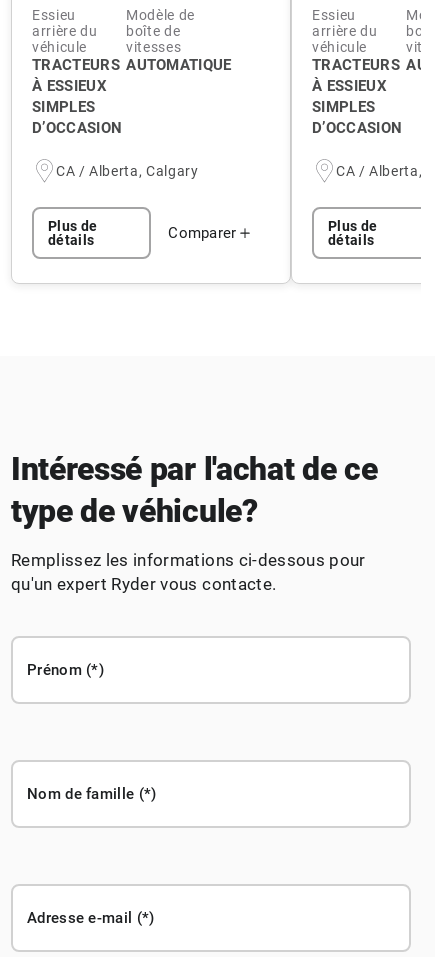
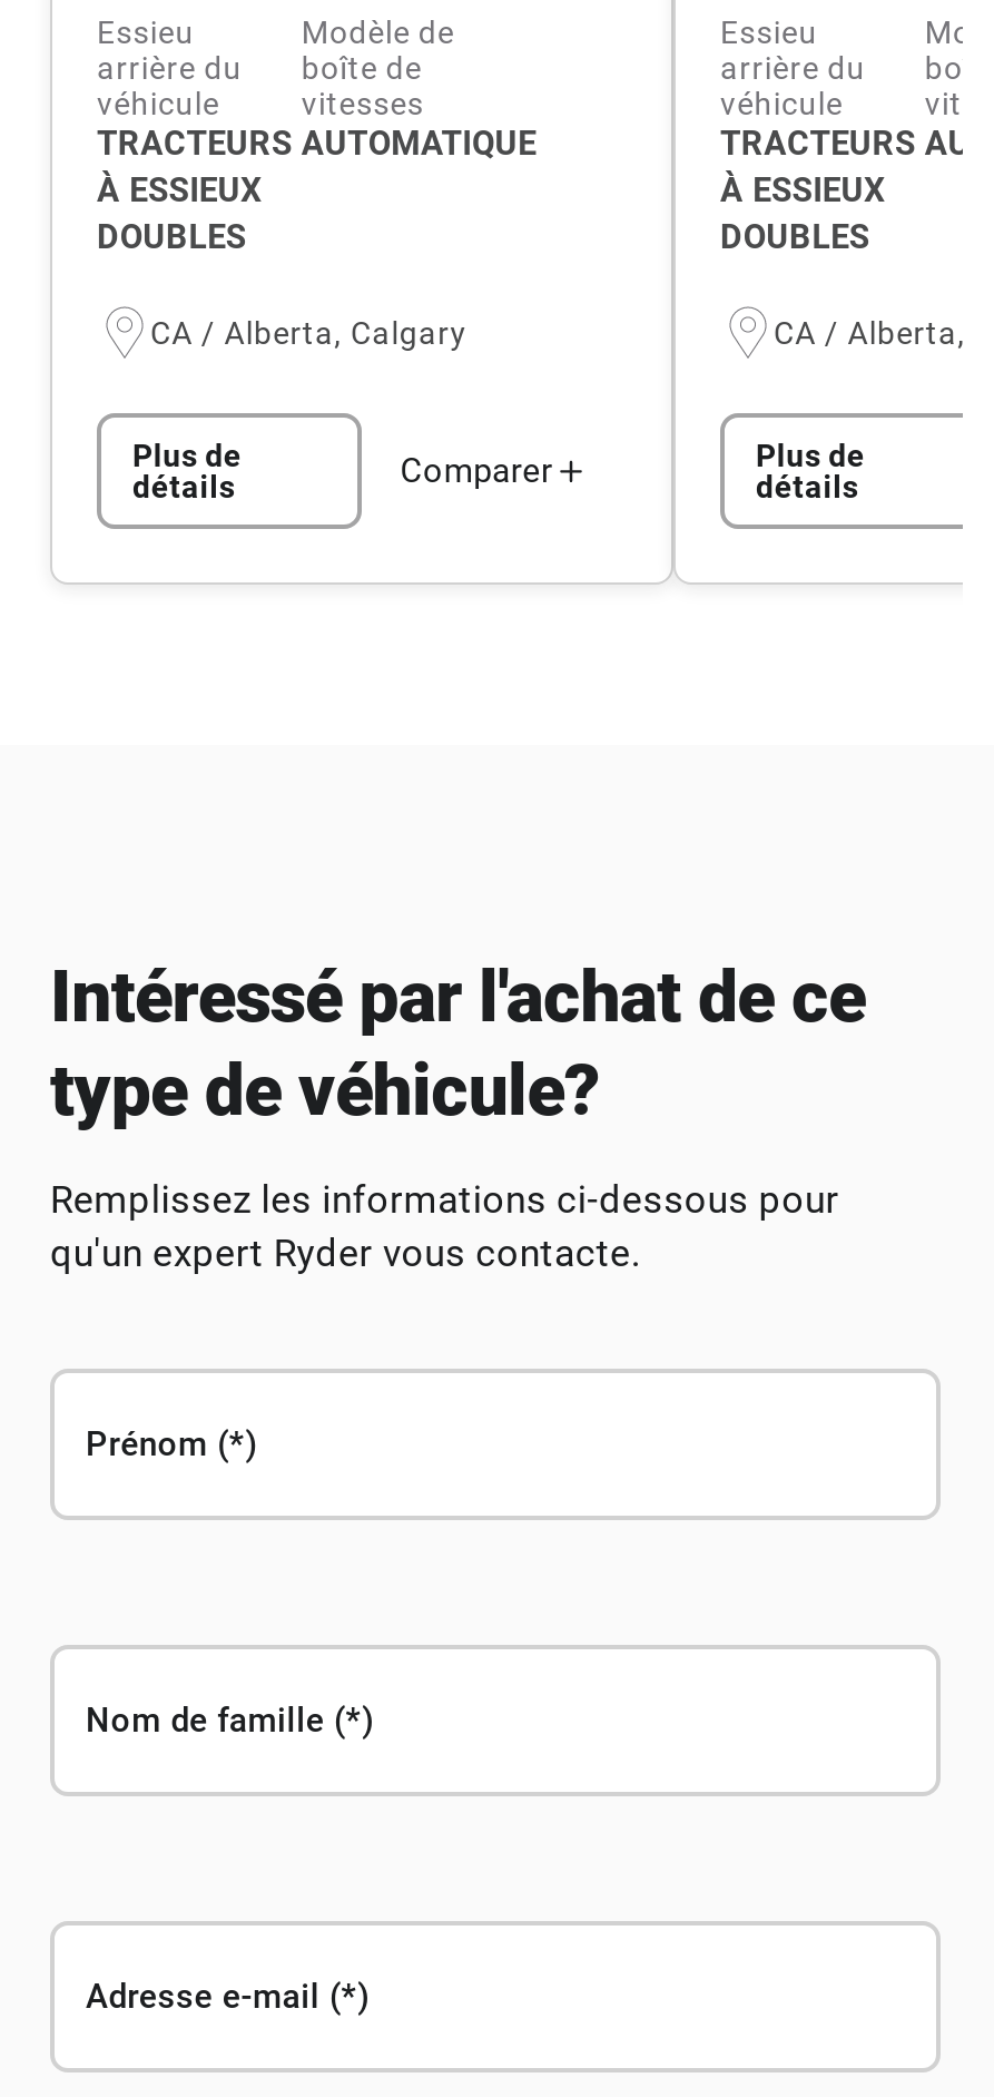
- SIMPLES
- D’OCCASION
+ DOUBLES

- SIMPLES
- D’OCCASION
+ DOUBLES
